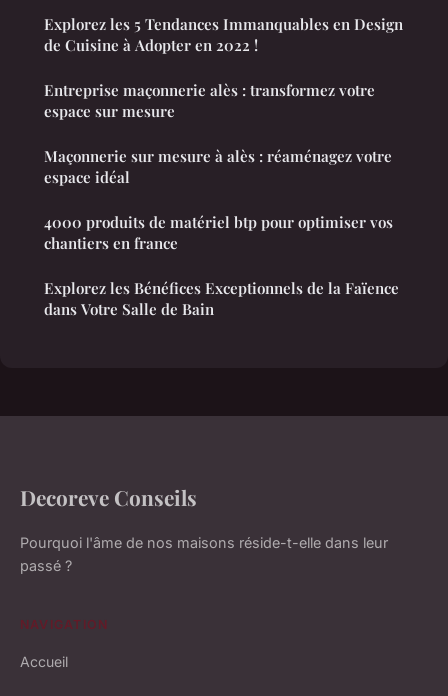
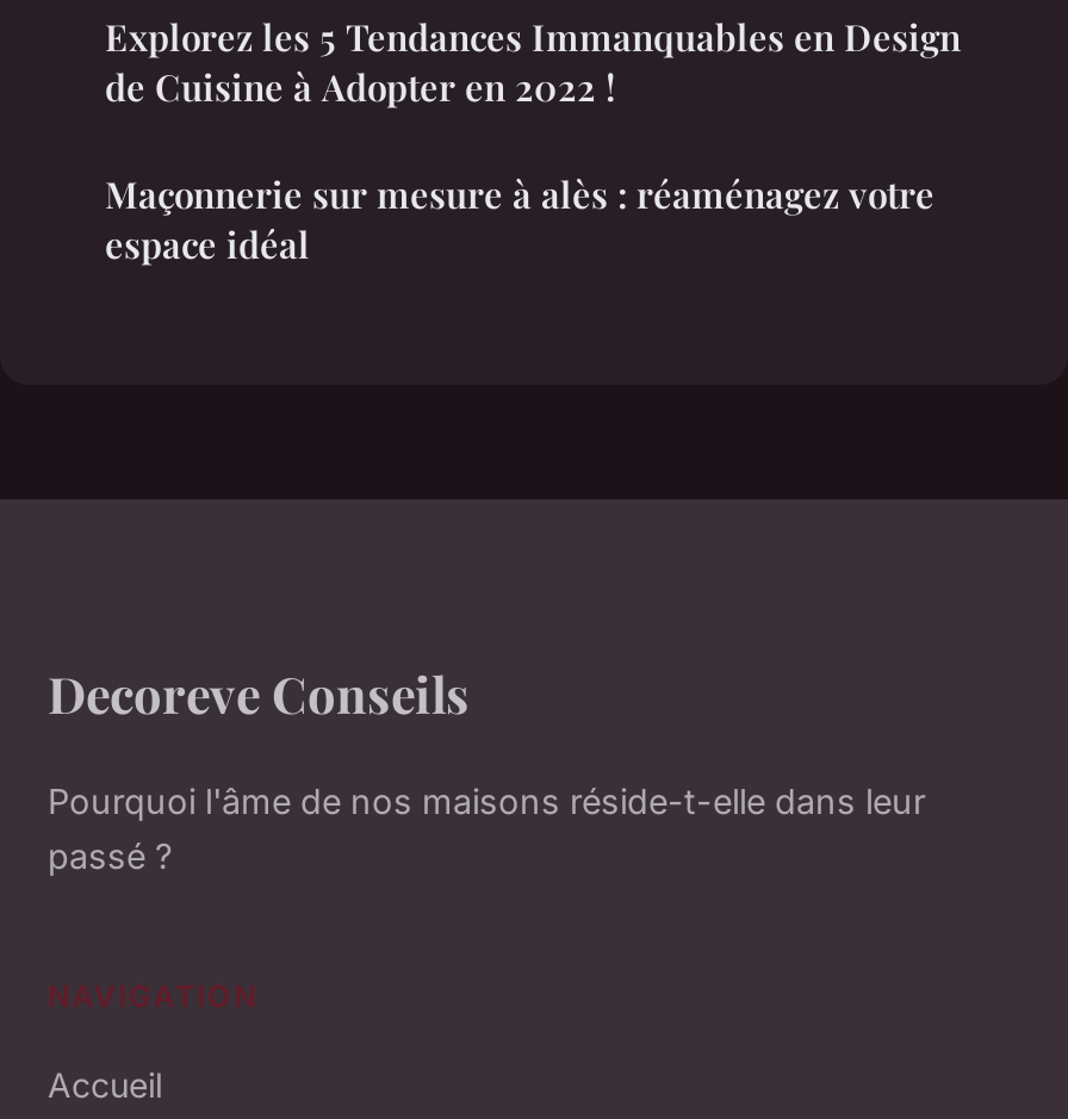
- Entreprise maçonnerie alès : transformez votre
- espace sur mesure

- 4000 produits de matériel btp pour optimiser vos
- chantiers en france
- Explorez les Bénéfices Exceptionnels de la Faïence
- dans Votre Salle de Bain
